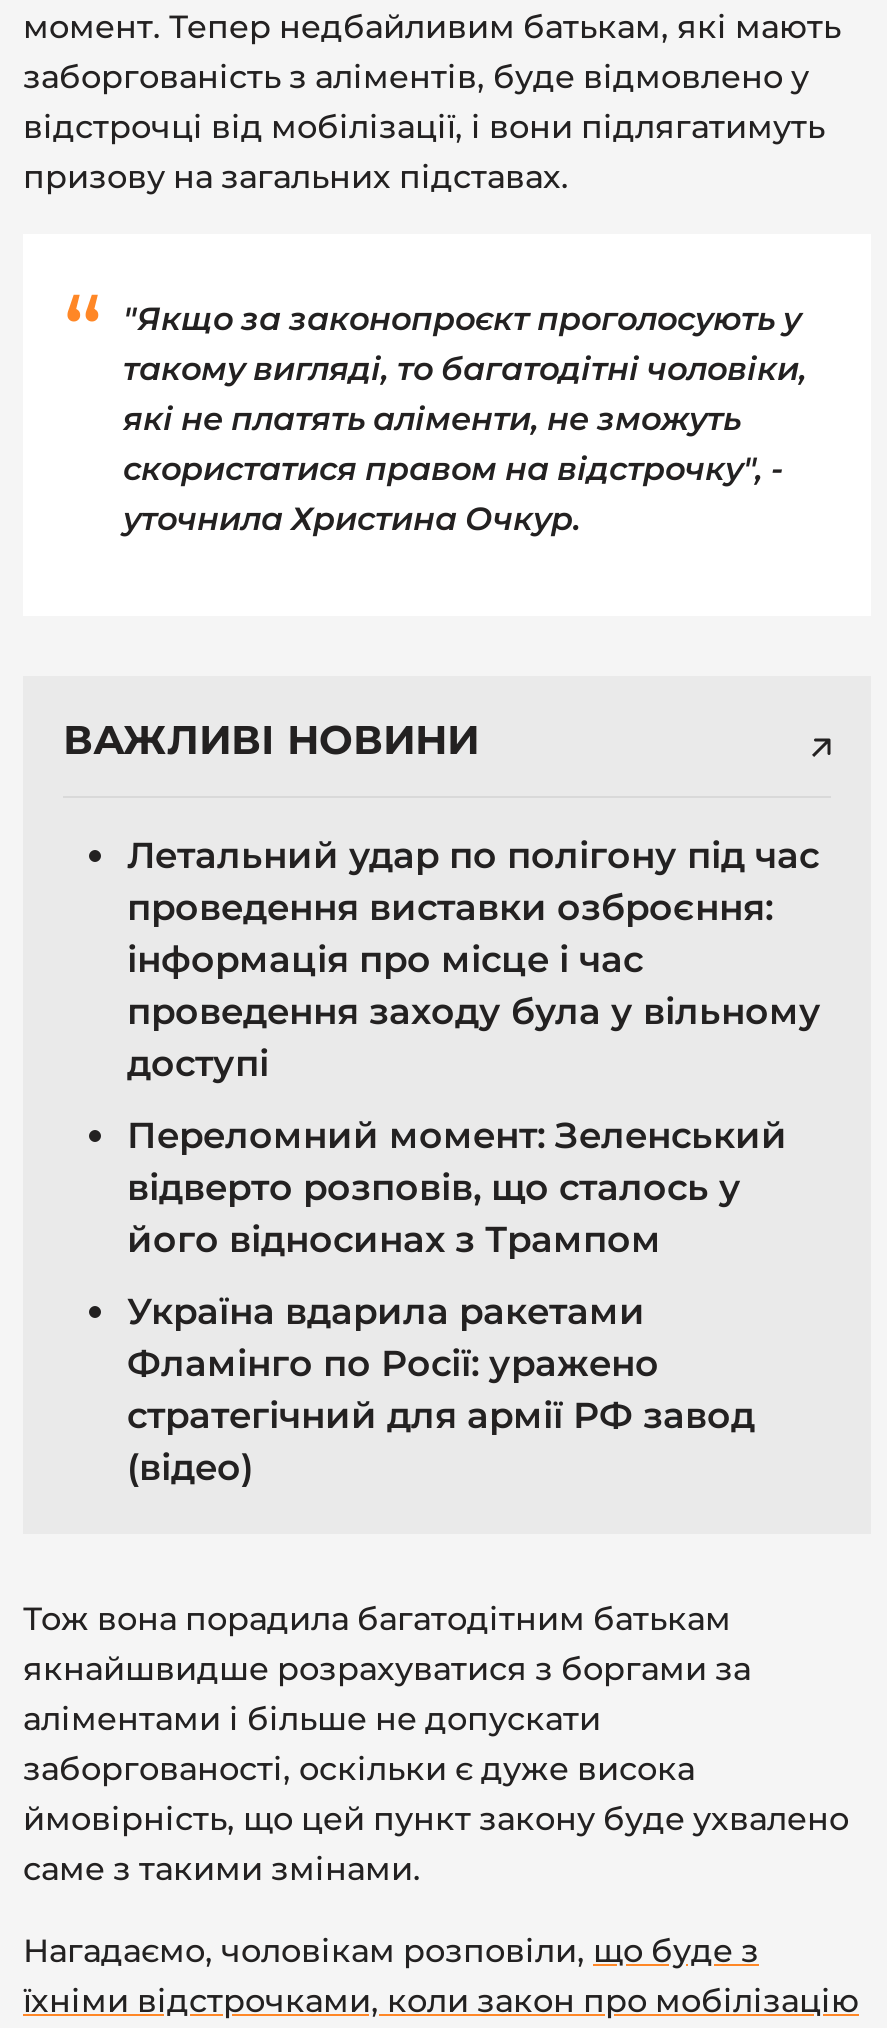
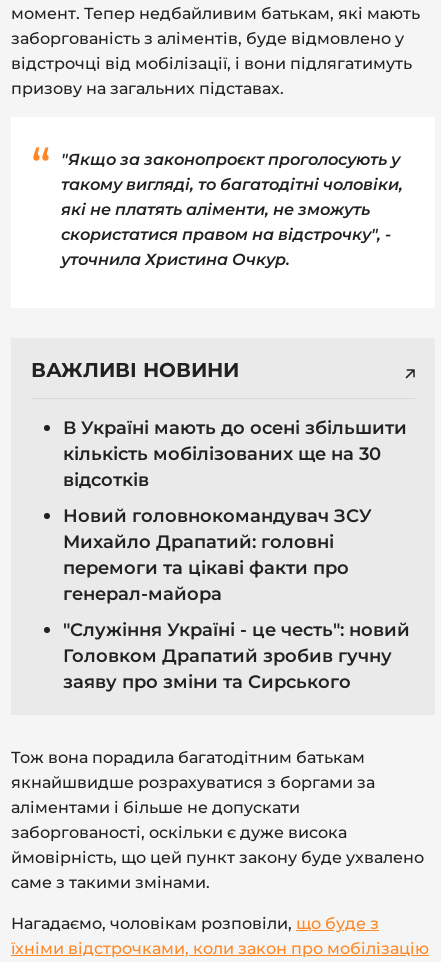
- Летальний удар по полігону під час
- проведення виставки озброєння:
- інформація про місце і час
- проведення заходу була у вільному
- доступі
+ В Україні мають до осені збільшити
+ кількість мобілізованих ще на 30
+ відсотків

- Переломний момент: Зеленський
- відверто розповів, що сталось у
- його відносинах з Трампом
+ Новий головнокомандувач ЗСУ
+ Михайло Драпатий: головні
+ перемоги та цікаві факти про
+ генерал-майора

- Україна вдарила ракетами
- Фламінго по Росії: уражено
- стратегічний для армії РФ завод
- (відео)
+ "Служіння Україні - це честь": новий
+ Головком Драпатий зробив гучну
+ заяву про зміни та Сирського
